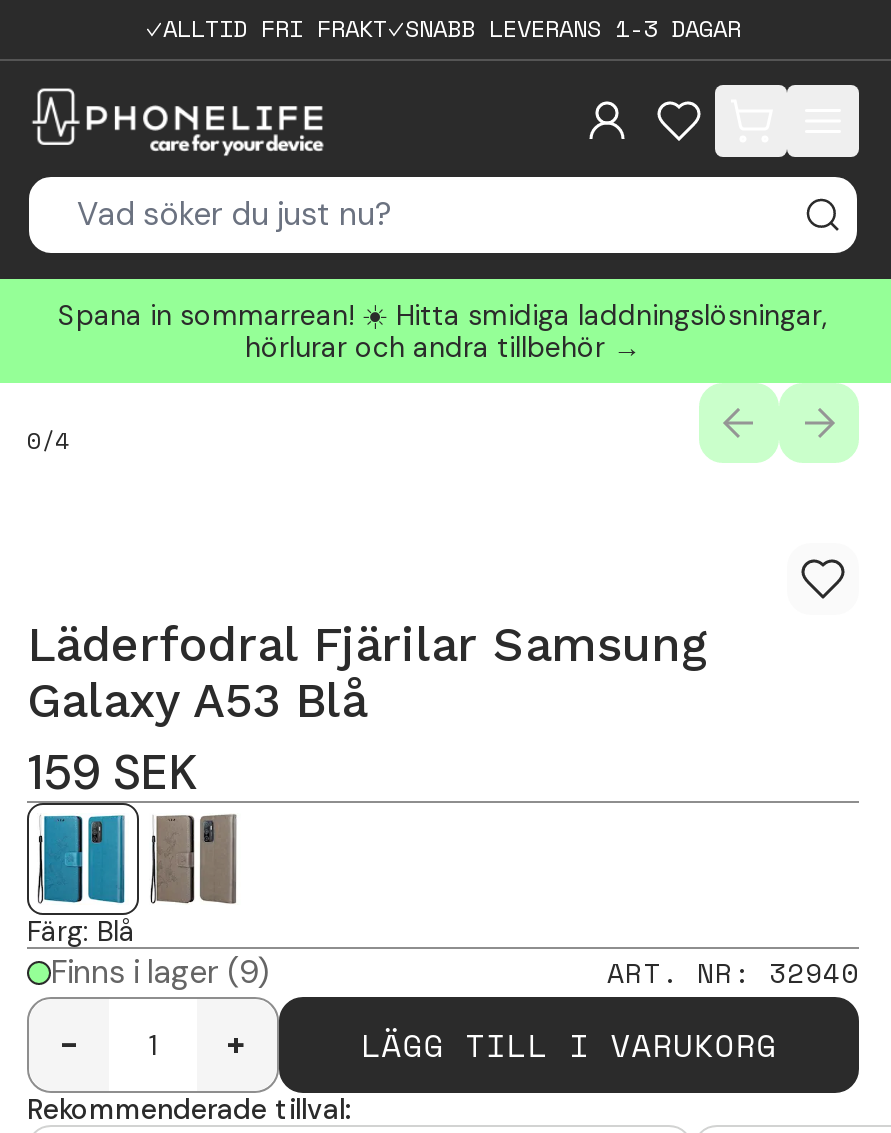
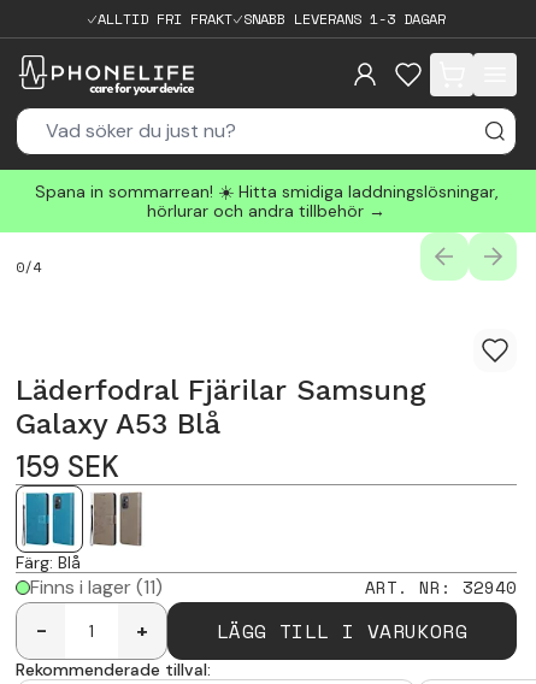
- Finns i lager (9)
+ Finns i lager (11)
